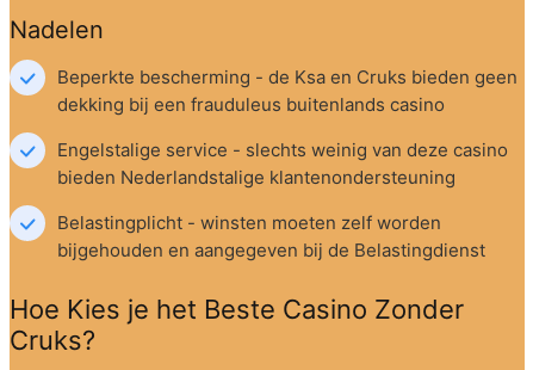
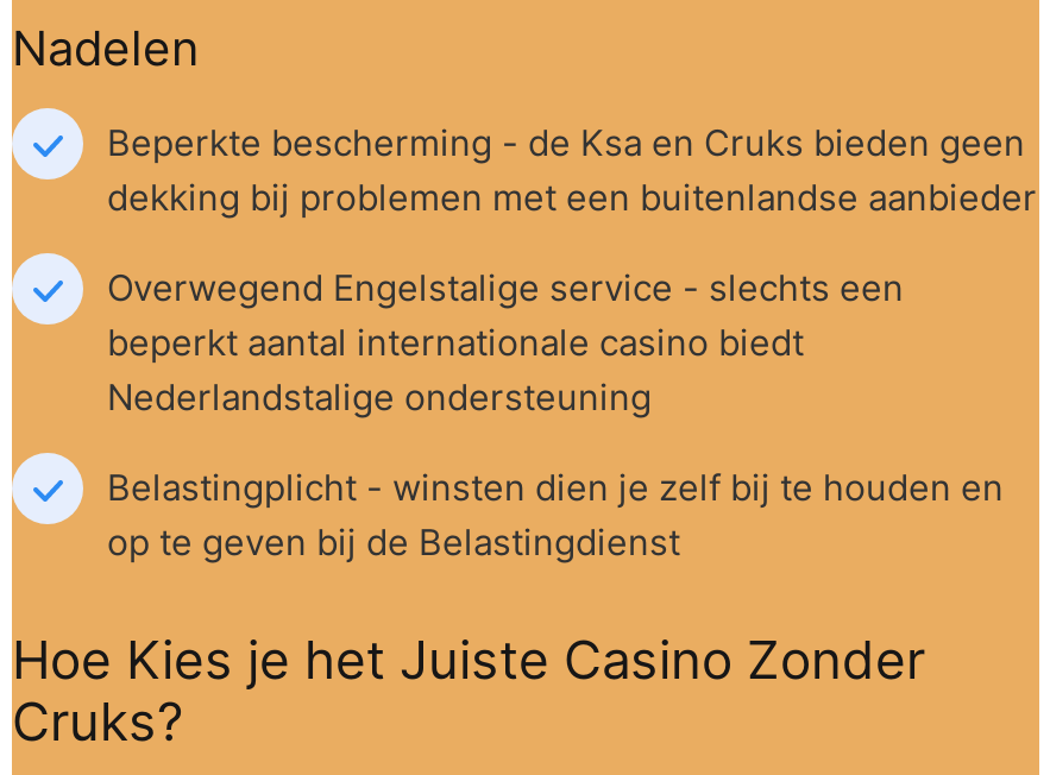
- dekking bij een frauduleus buitenlands casino
+ dekking bij problemen met een buitenlandse aanbieder

- Engelstalige service - slechts weinig van deze casino
- bieden Nederlandstalige klantenondersteuning
+ Overwegend Engelstalige service - slechts een
+ beperkt aantal internationale casino biedt
+ Nederlandstalige ondersteuning

- Belastingplicht - winsten moeten zelf worden
- bijgehouden en aangegeven bij de Belastingdienst
+ Belastingplicht - winsten dien je zelf bij te houden en
+ op te geven bij de Belastingdienst

- Hoe Kies je het Beste Casino Zonder
+ Hoe Kies je het Juiste Casino Zonder
